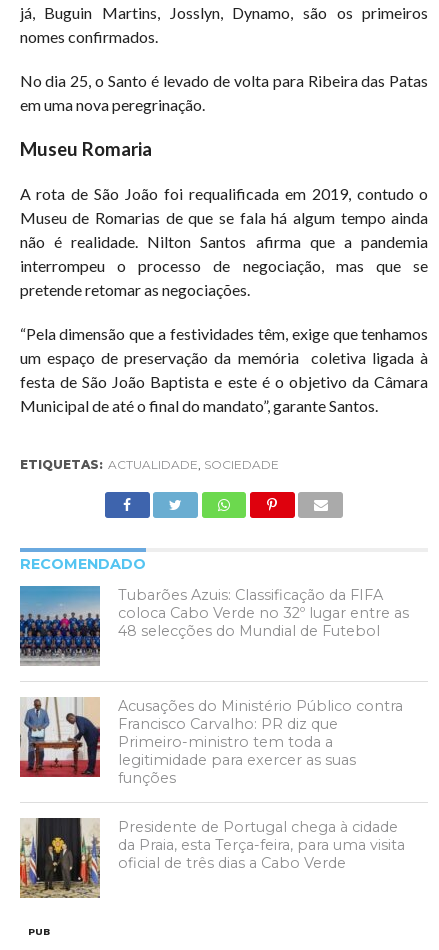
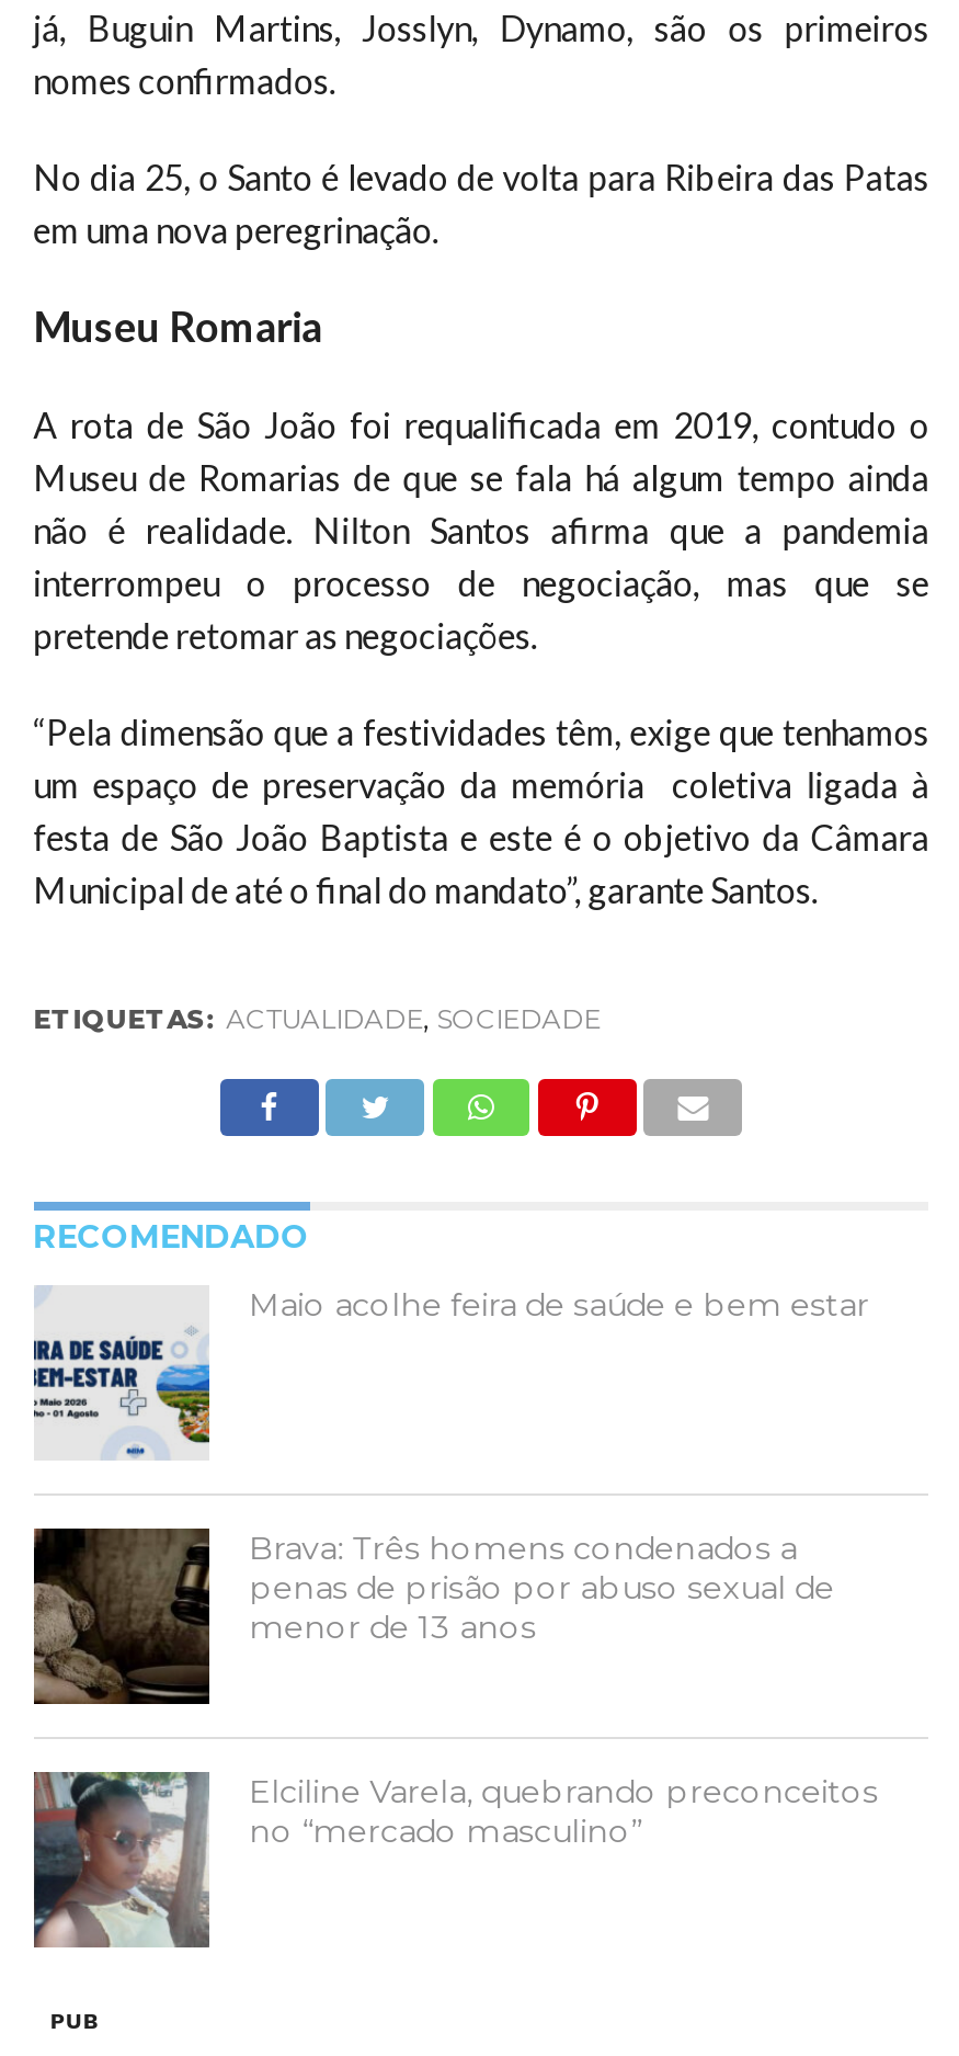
- [image]
- Tubarões Azuis: Classificação da FIFA
- coloca Cabo Verde no 32º lugar entre as
- 48 selecções do Mundial de Futebol
+ [image]
+ Maio acolhe feira de saúde e bem estar

- [image]
- Acusações do Ministério Público contra
- Francisco Carvalho: PR diz que
- Primeiro-ministro tem toda a
- legitimidade para exercer as suas
- funções
+ [image]
+ Brava: Três homens condenados a
+ penas de prisão por abuso sexual de
+ menor de 13 anos

- [image]
- Presidente de Portugal chega à cidade
- da Praia, esta Terça-feira, para uma visita
- oficial de três dias a Cabo Verde
+ [image]
+ Elciline Varela, quebrando preconceitos
+ no “mercado masculino”
